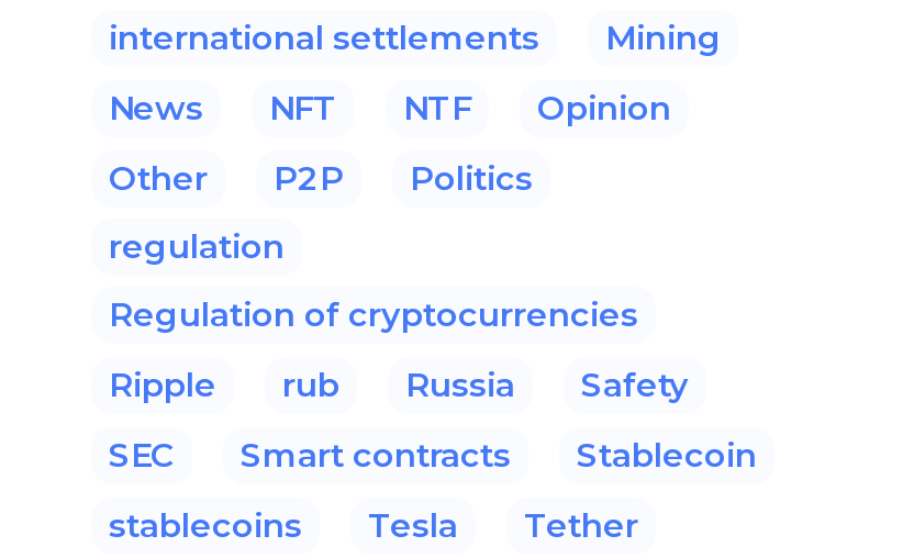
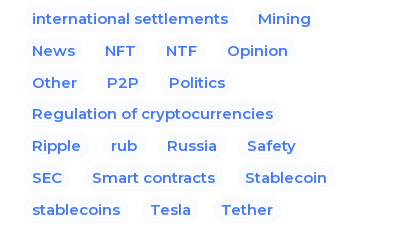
- regulation
